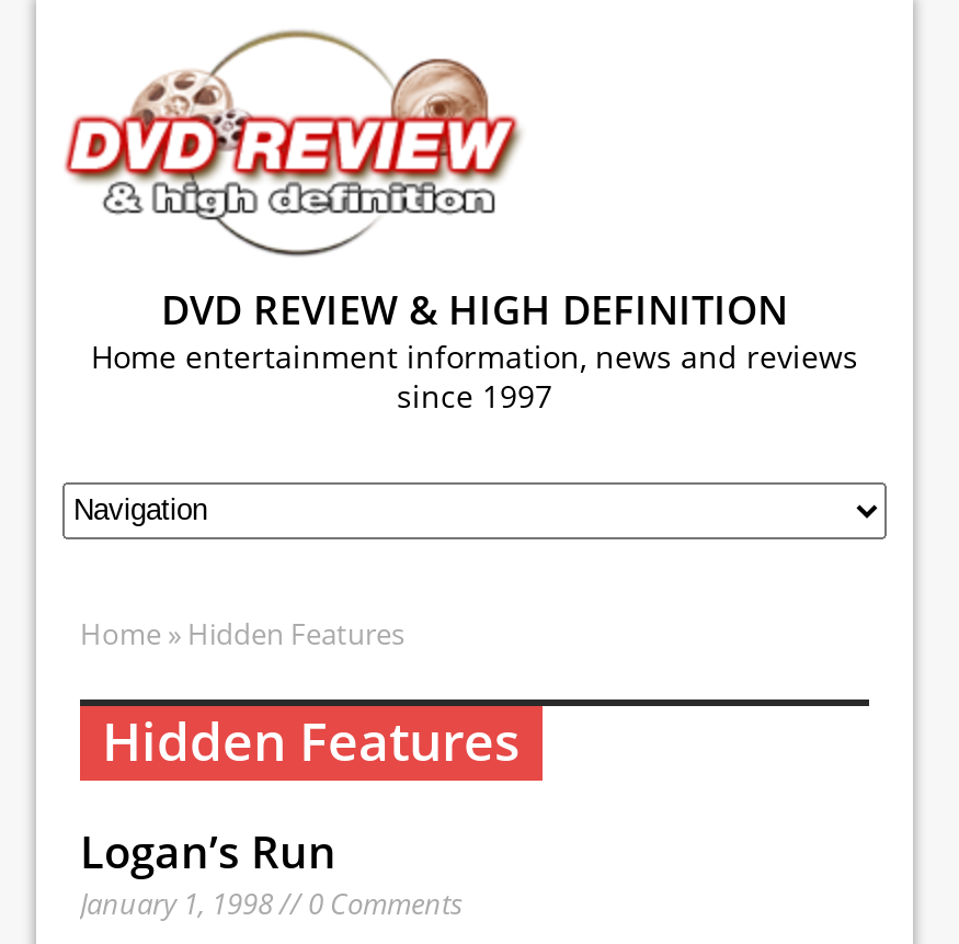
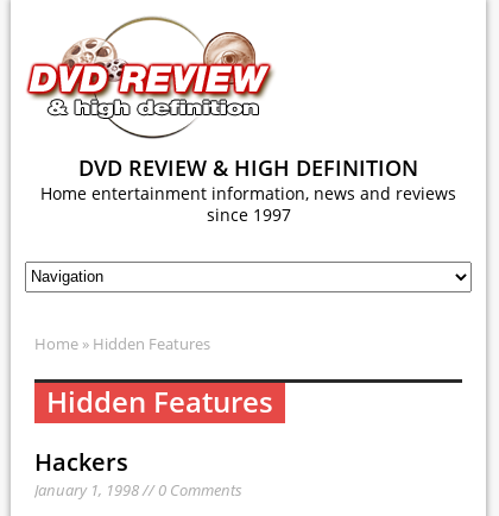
- Logan’s Run
+ Hackers
